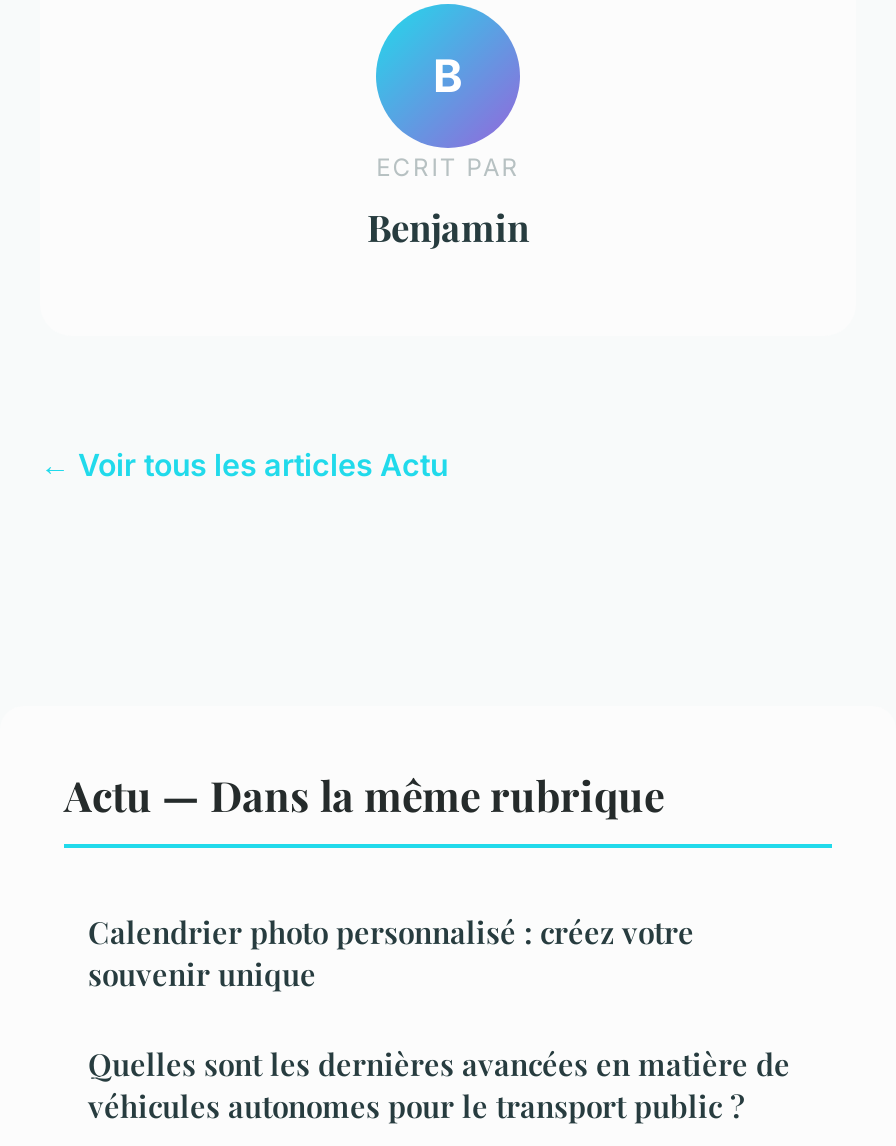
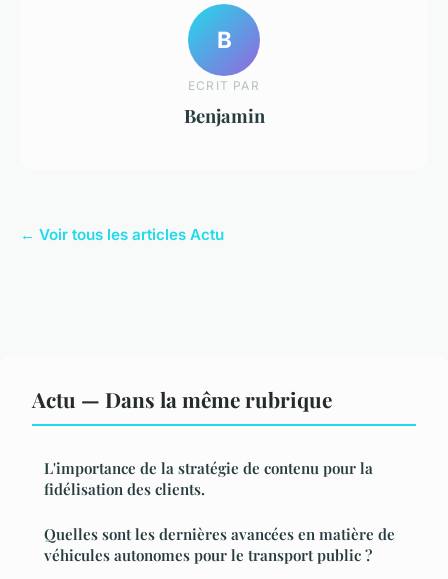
- Calendrier photo personnalisé : créez votre
- souvenir unique
+ L'importance de la stratégie de contenu pour la
+ fidélisation des clients.
